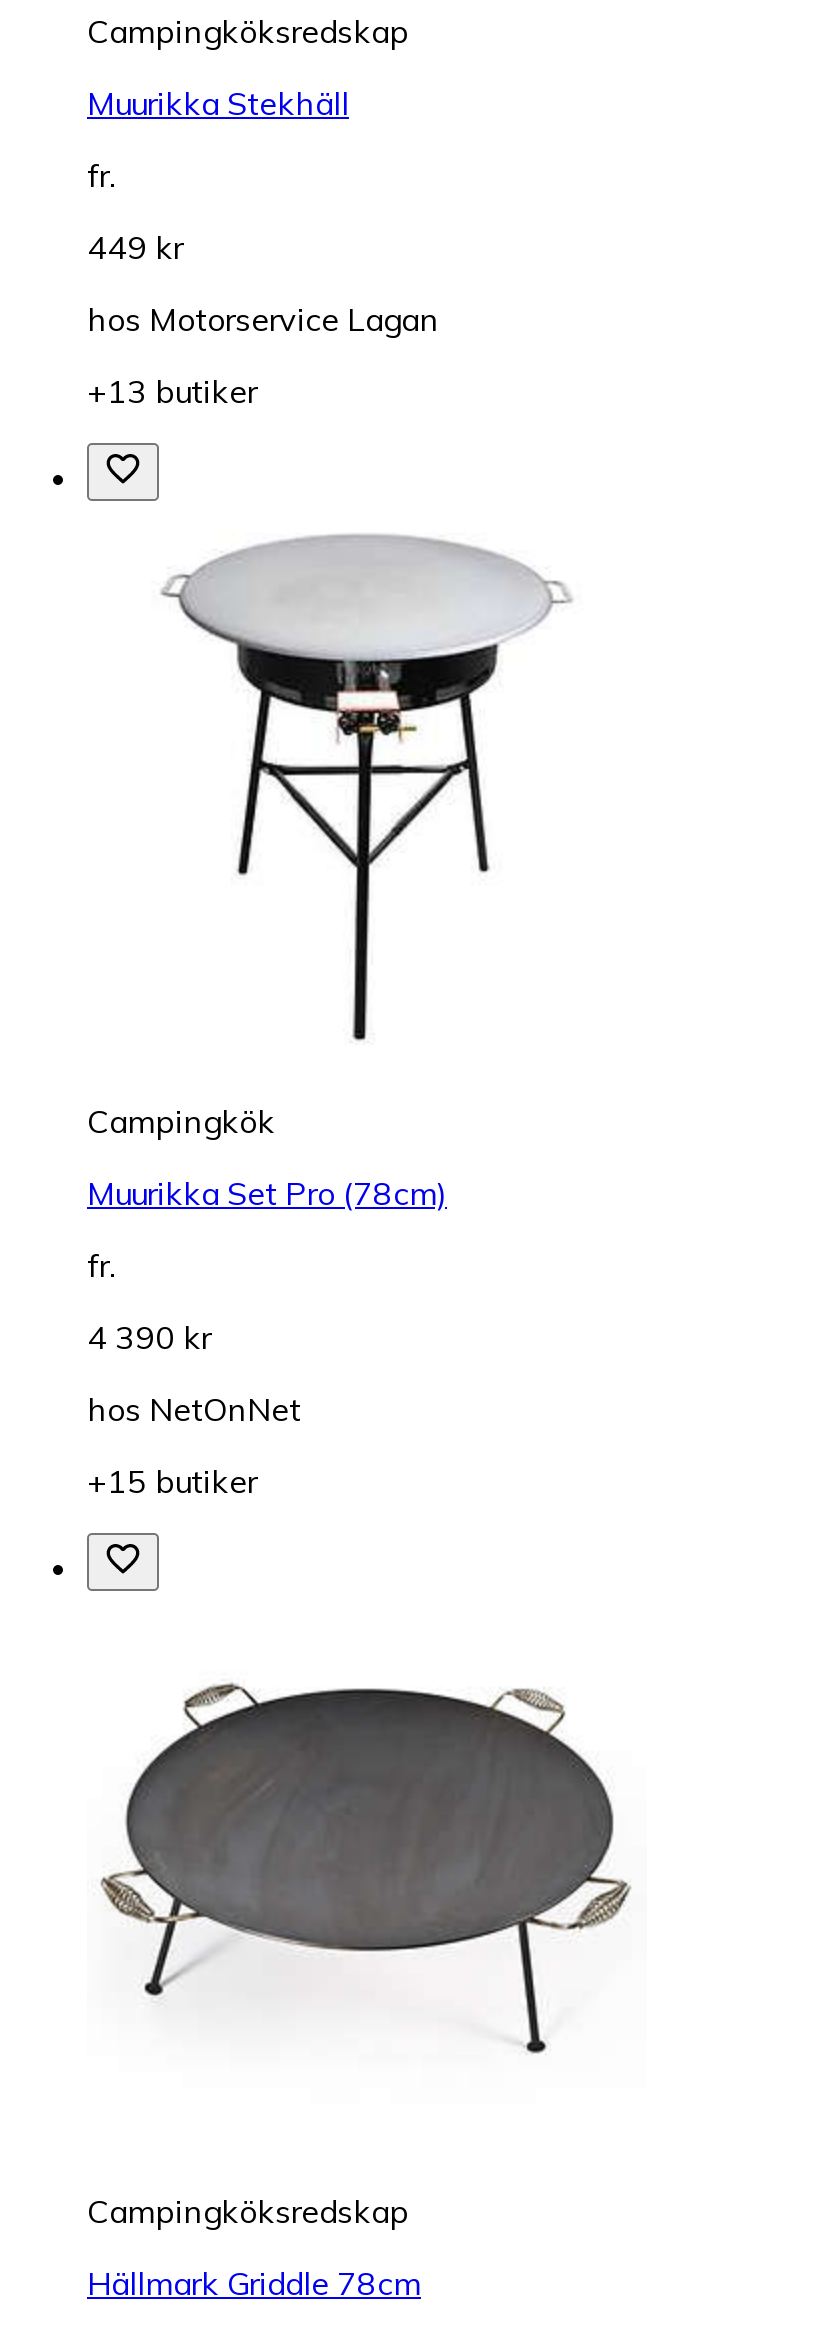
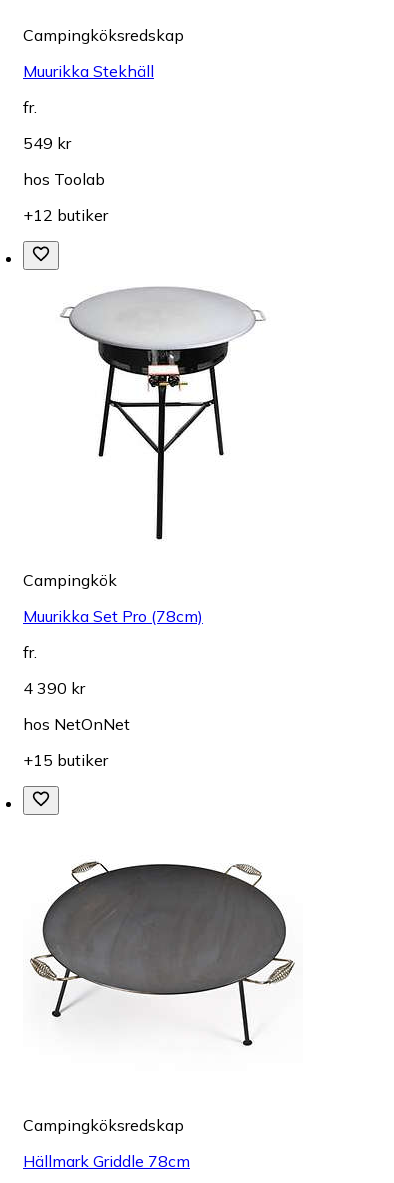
- 449 kr
+ 549 kr

- hos Motorservice Lagan
+ hos Toolab

- +13 butiker
+ +12 butiker
